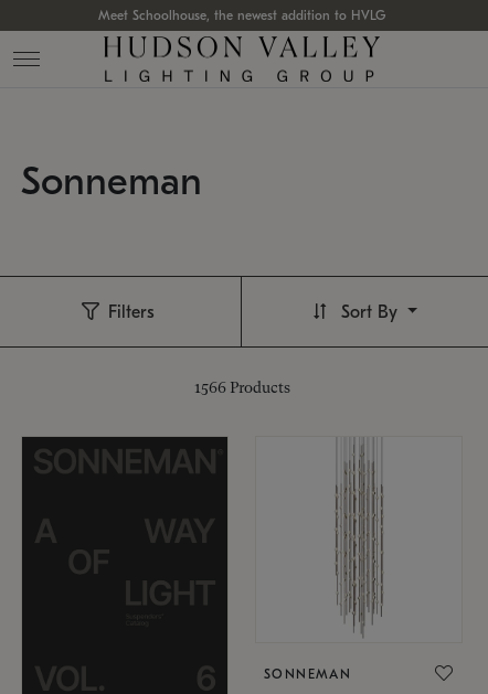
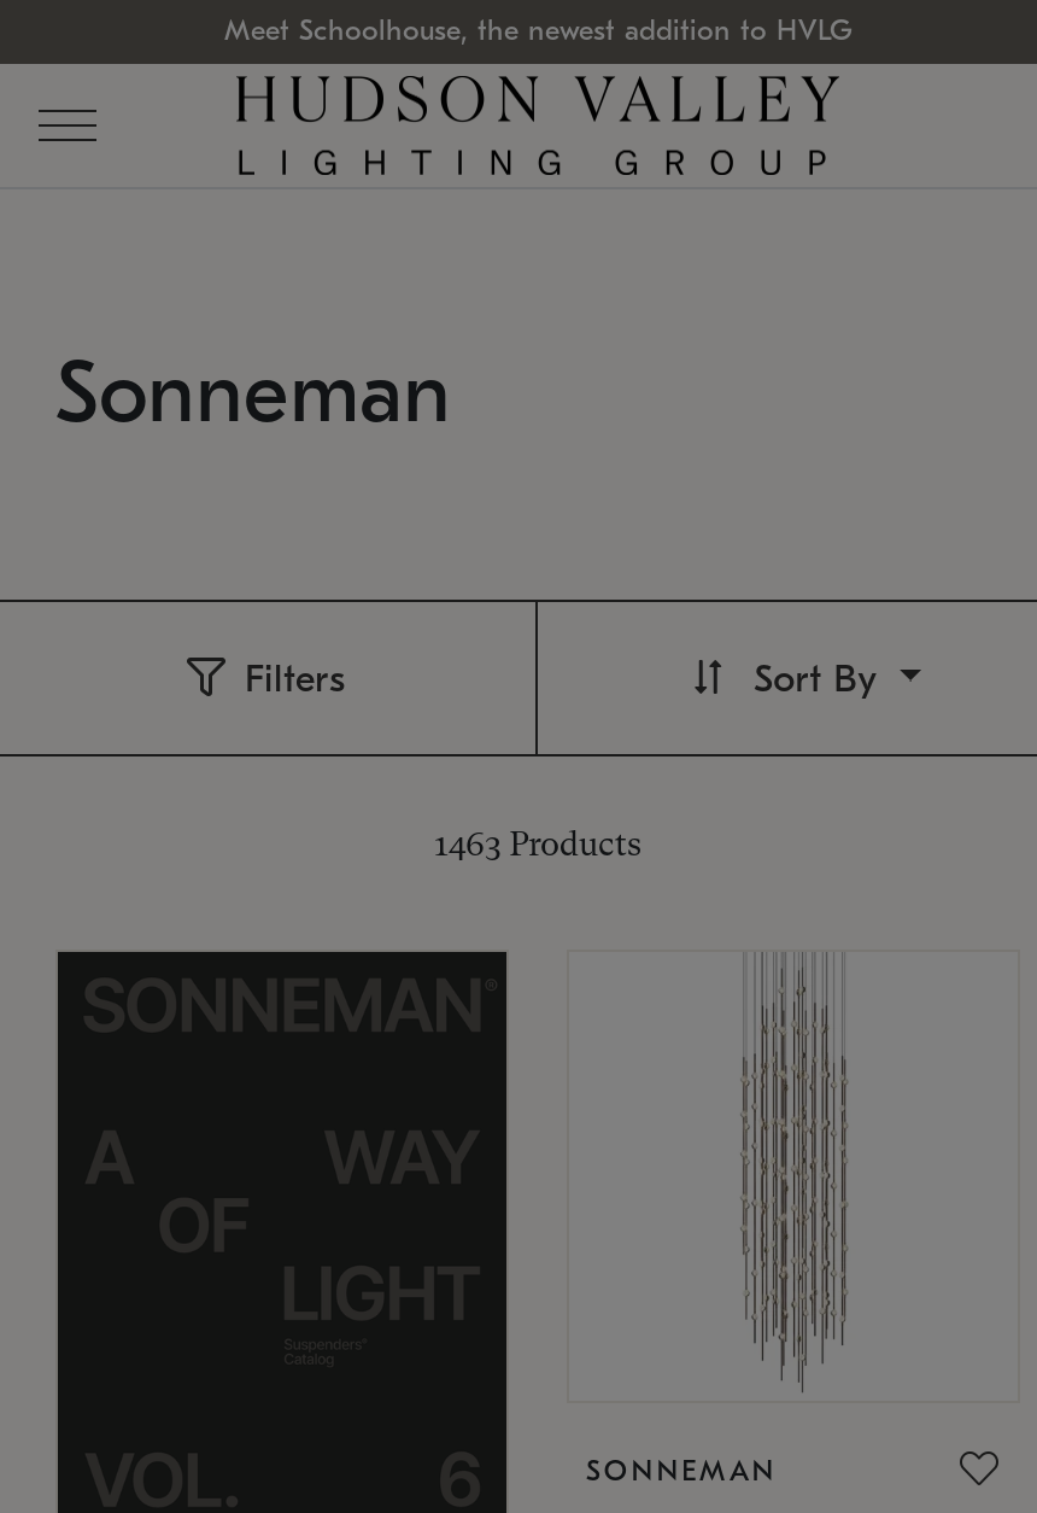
- 1566 Products
+ 1463 Products
